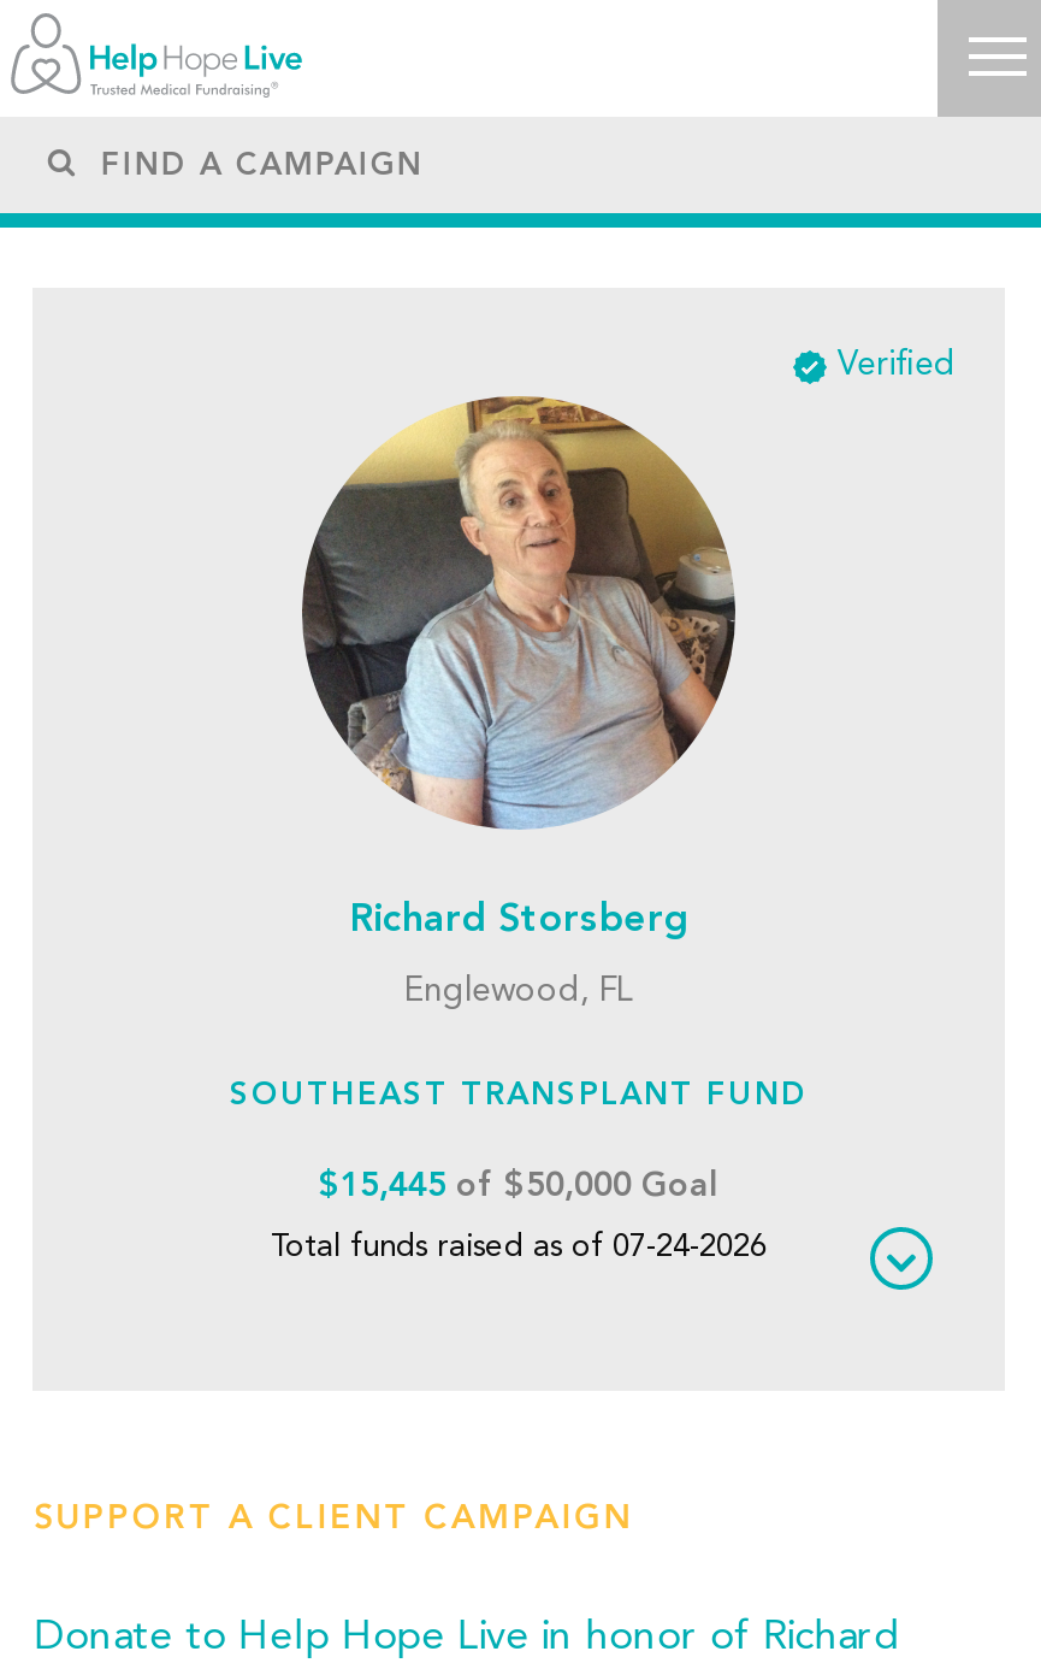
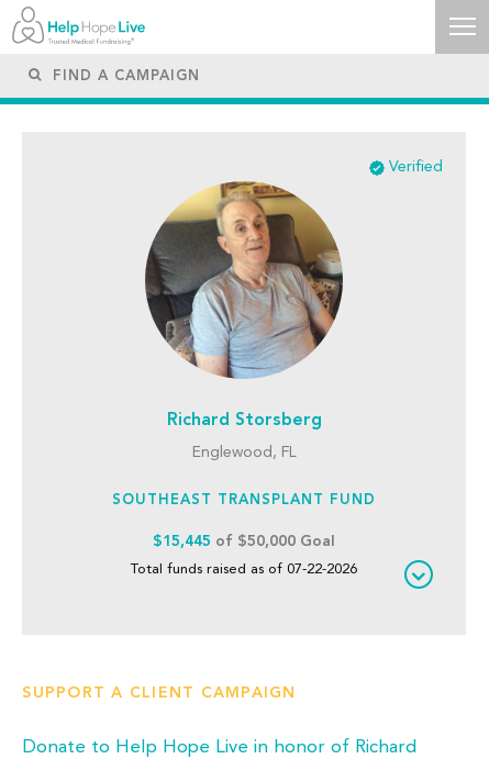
- Total funds raised as of 07-24-2026
+ Total funds raised as of 07-22-2026
